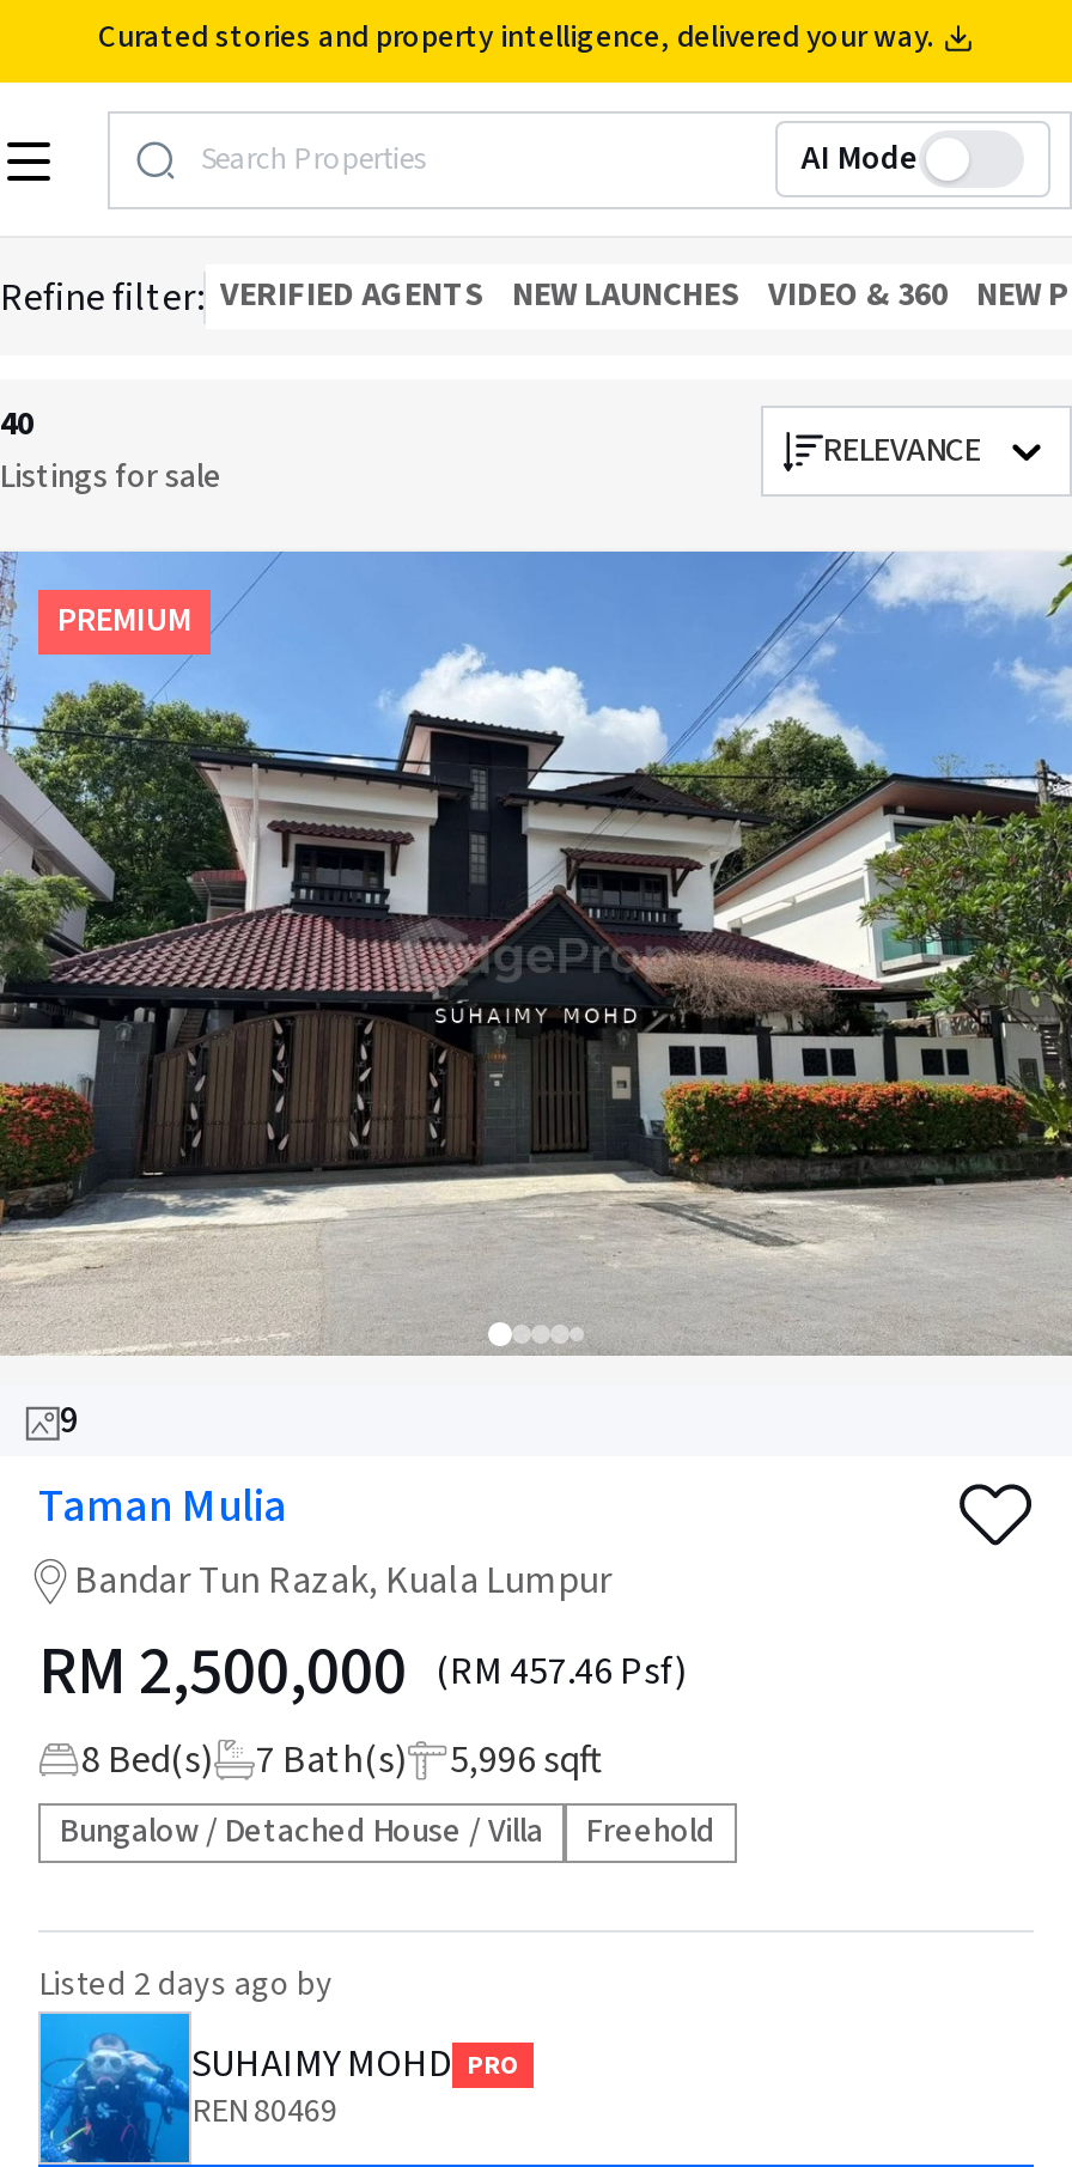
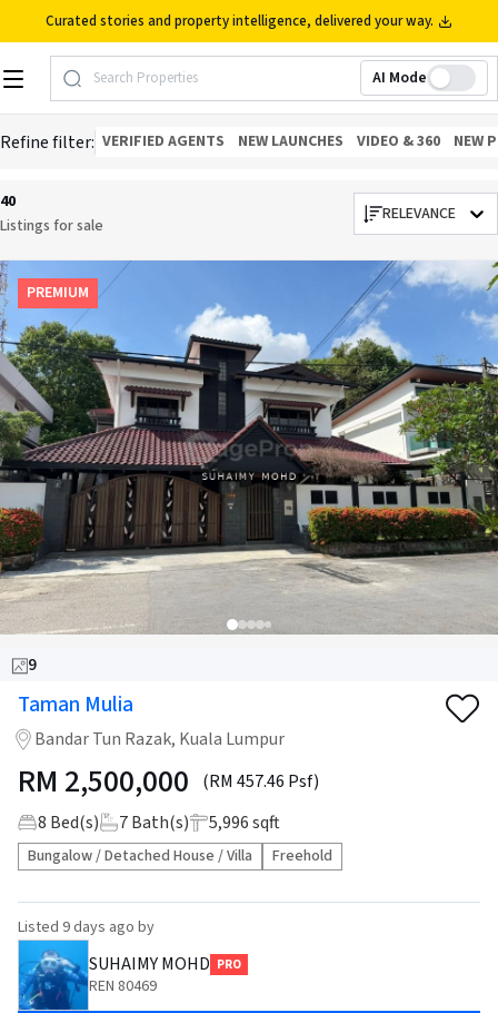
- Listed 2 days ago by
+ Listed 9 days ago by
